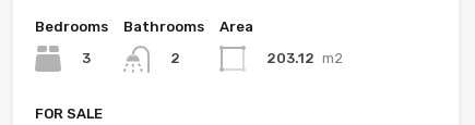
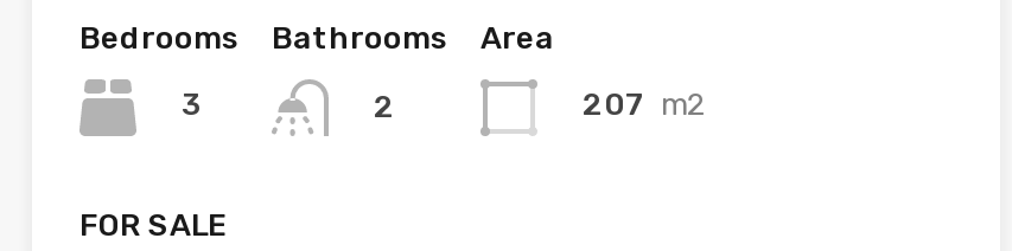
- 203.12 m2
+ 207 m2
